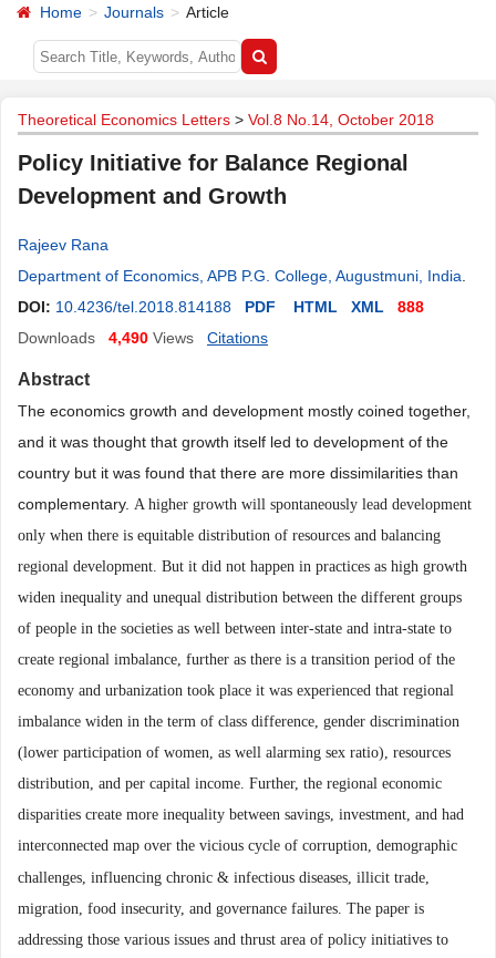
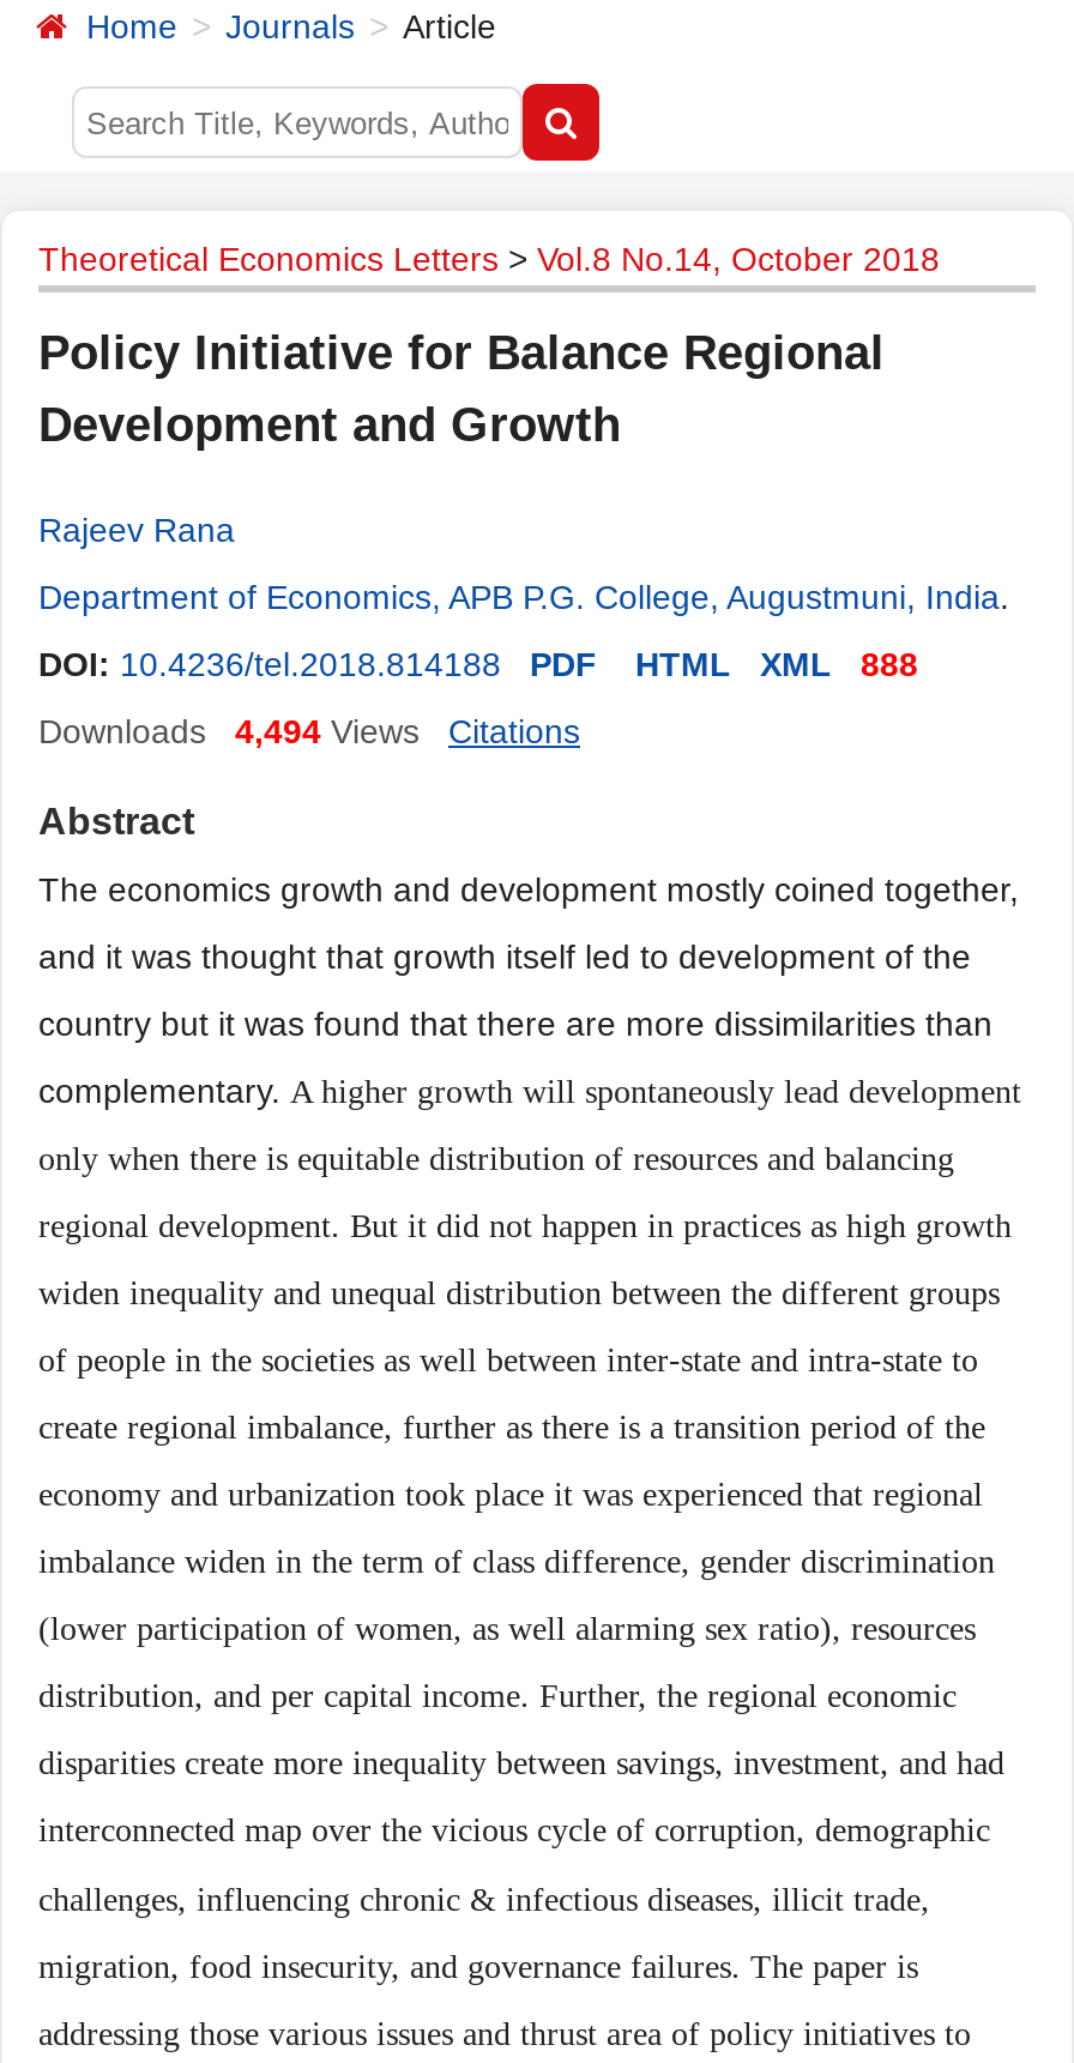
- Downloads 4,490 Views
+ Downloads 4,494 Views
